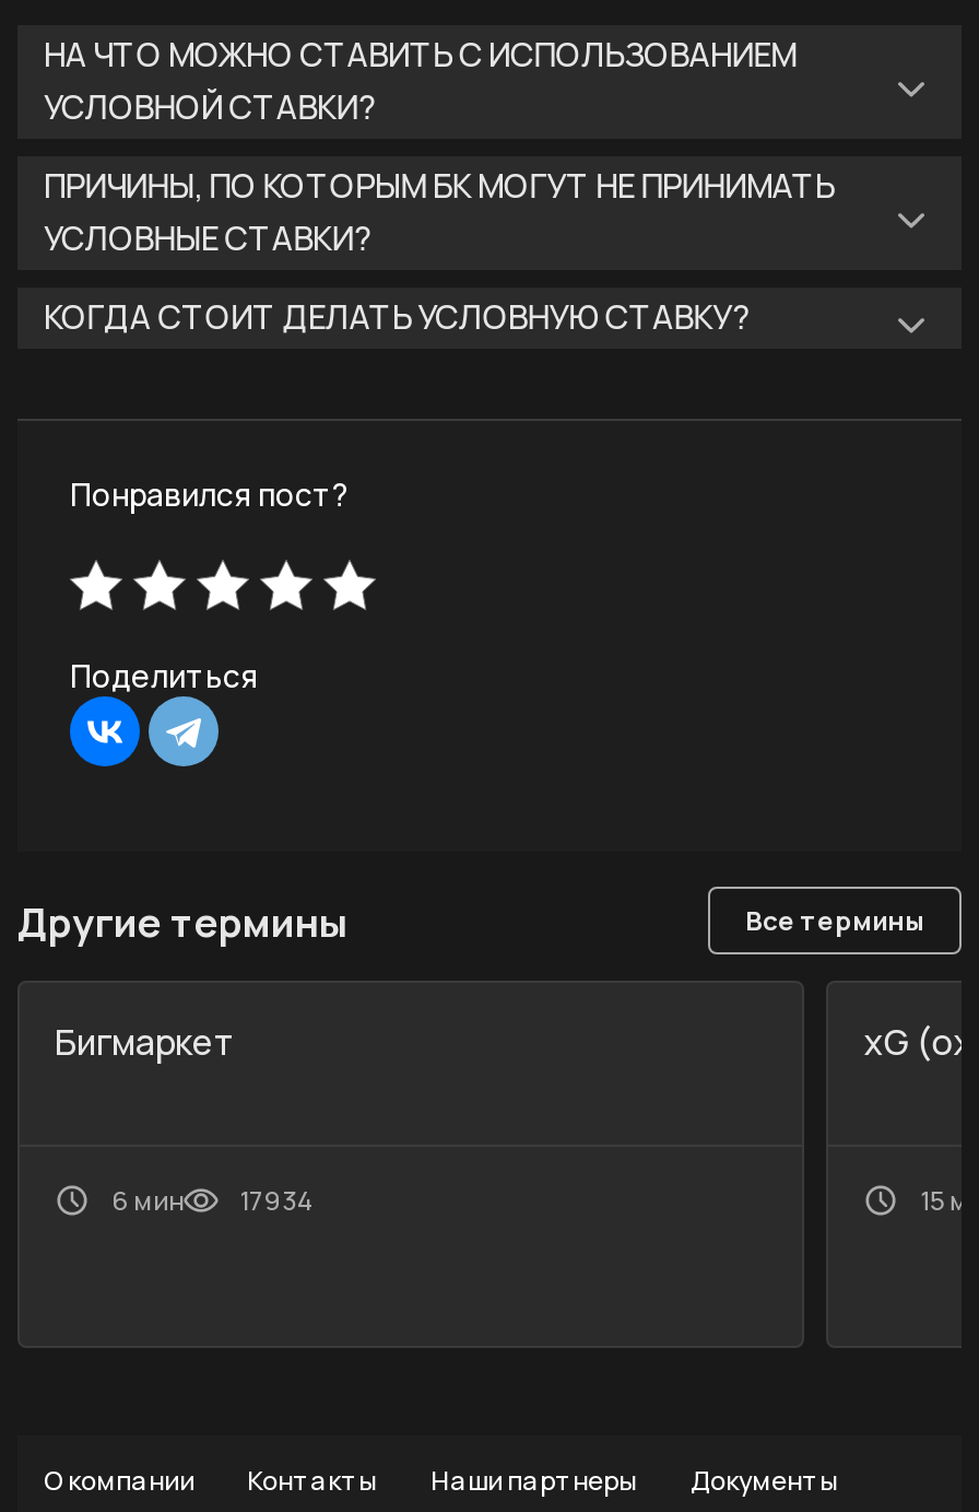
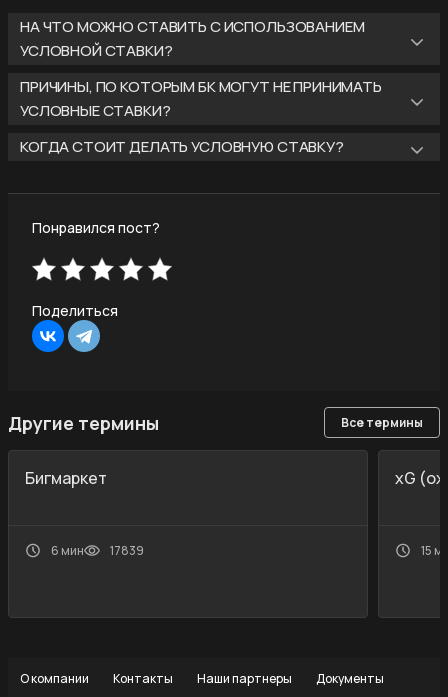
- 6 мин 17934
+ 6 мин 17839
